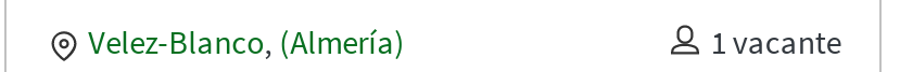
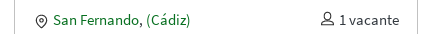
- Velez-Blanco, (Almería)
+ San Fernando, (Cádiz)
